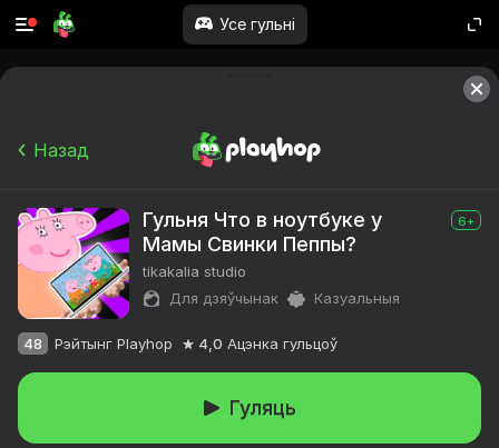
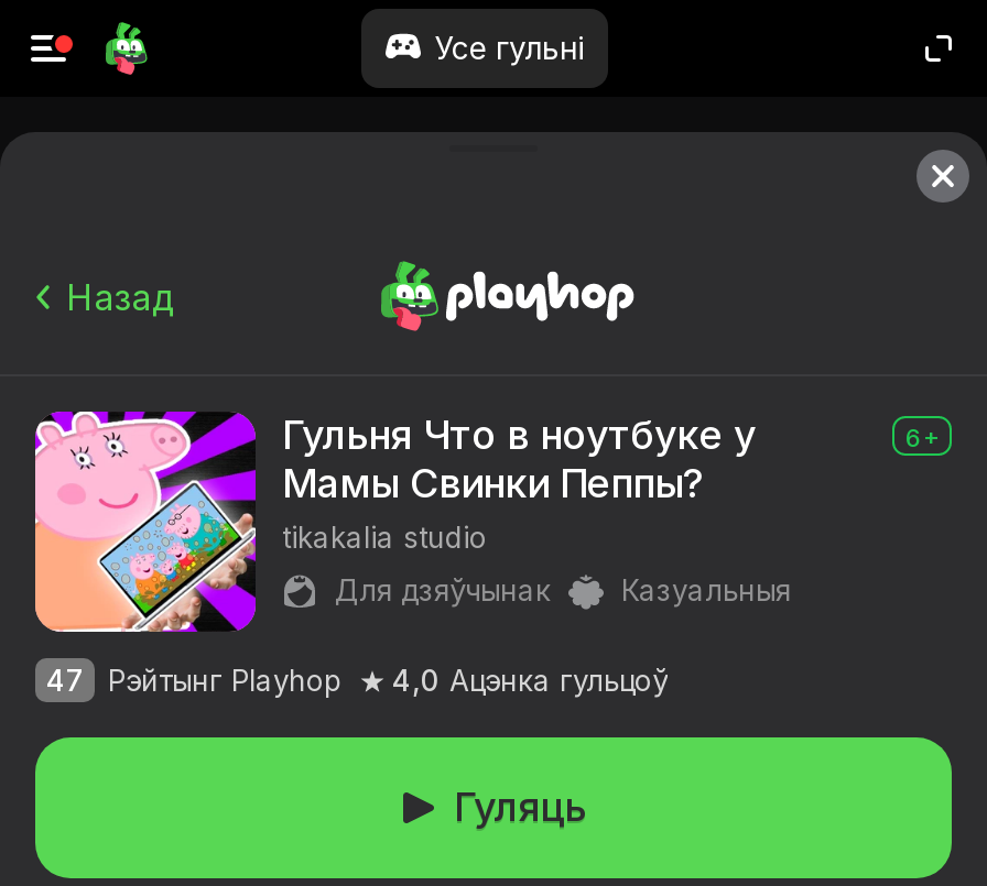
- 48 Рэйтынг Playhop 4,0 Ацэнка гульцоў
+ 47 Рэйтынг Playhop 4,0 Ацэнка гульцоў
